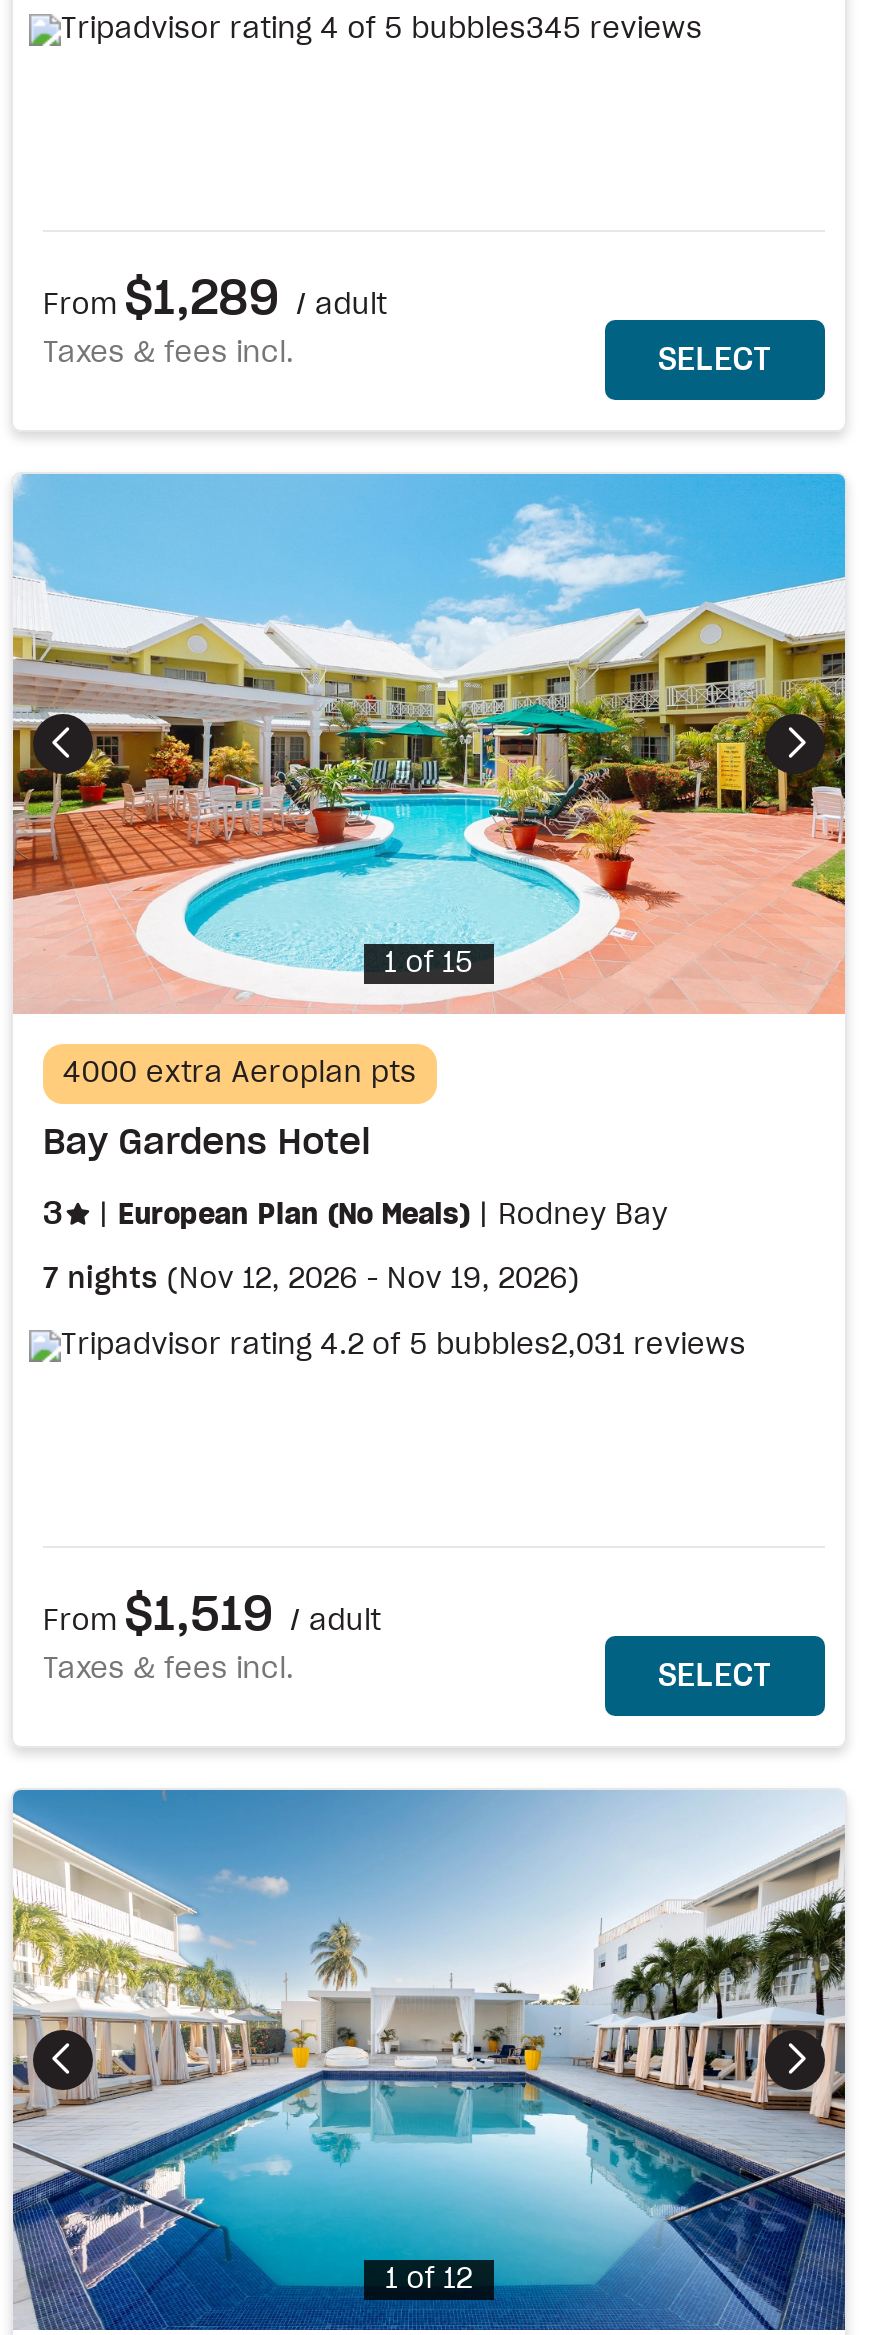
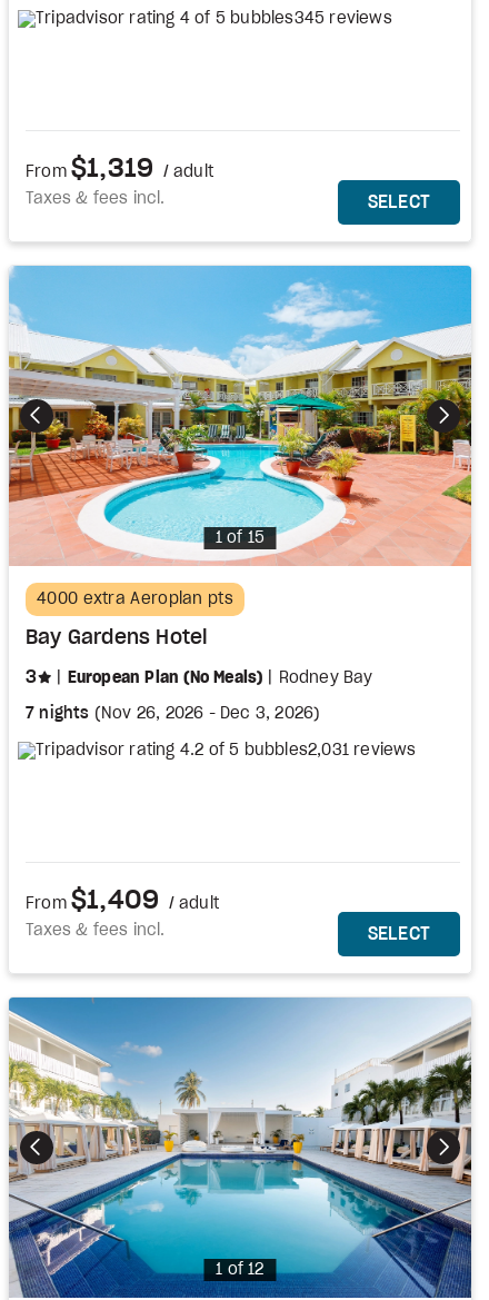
- From $1,289 / adult
+ From $1,319 / adult

- 7 nights (Nov 12, 2026 - Nov 19, 2026)
+ 7 nights (Nov 26, 2026 - Dec 3, 2026)

- From $1,519 / adult
+ From $1,409 / adult
